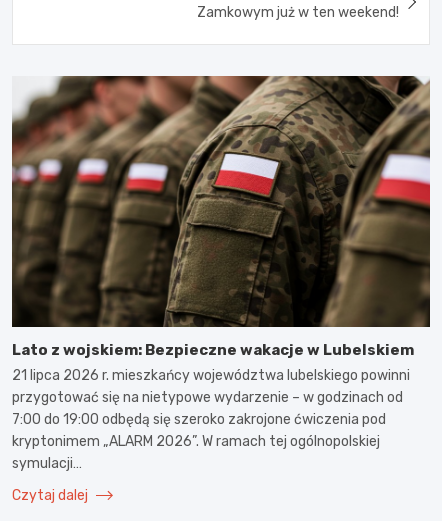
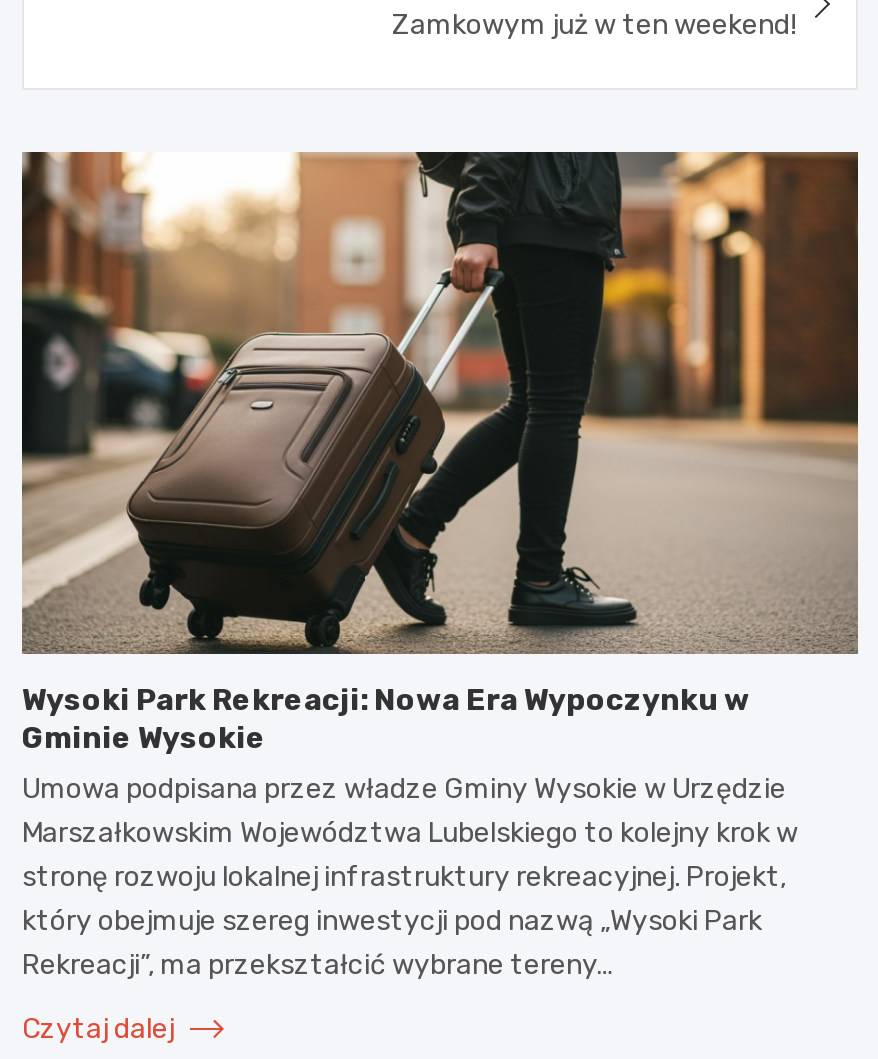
- [image]
- Lato z wojskiem: Bezpieczne wakacje w Lubelskiem
- 21 lipca 2026 r. mieszkańcy województwa lubelskiego powinni
- przygotować się na nietypowe wydarzenie – w godzinach od
- 7:00 do 19:00 odbędą się szeroko zakrojone ćwiczenia pod
- kryptonimem „ALARM 2026”. W ramach tej ogólnopolskiej
- symulacji…
+ [image]
+ Wysoki Park Rekreacji: Nowa Era Wypoczynku w
+ Gminie Wysokie
+ Umowa podpisana przez władze Gminy Wysokie w Urzędzie
+ Marszałkowskim Województwa Lubelskiego to kolejny krok w
+ stronę rozwoju lokalnej infrastruktury rekreacyjnej. Projekt,
+ który obejmuje szereg inwestycji pod nazwą „Wysoki Park
+ Rekreacji”, ma przekształcić wybrane tereny…
